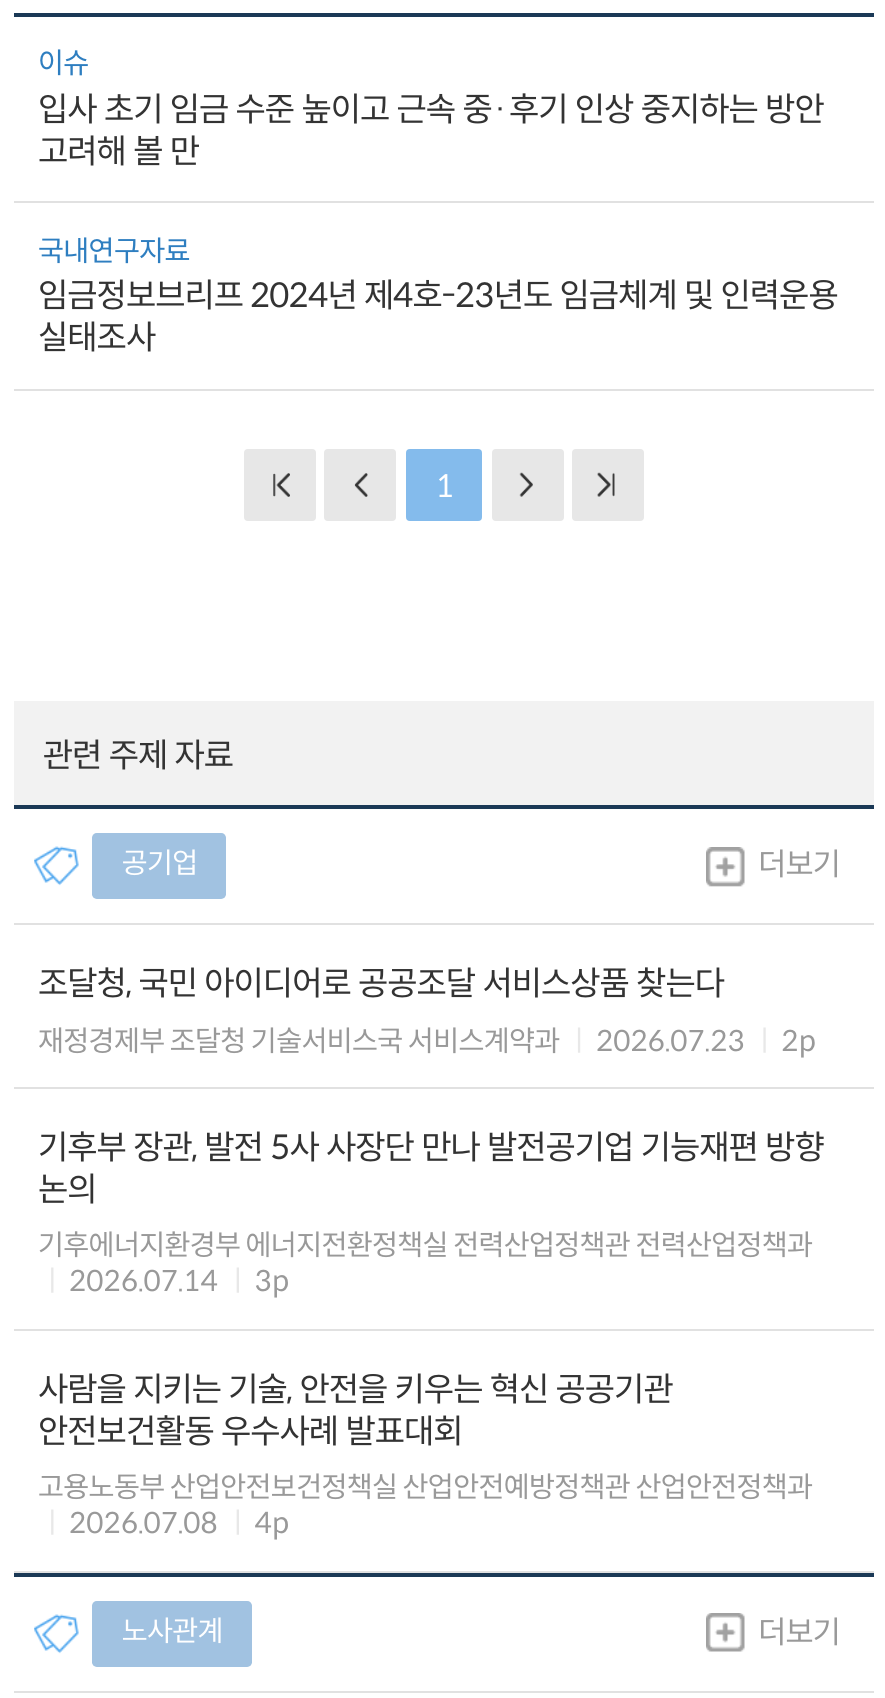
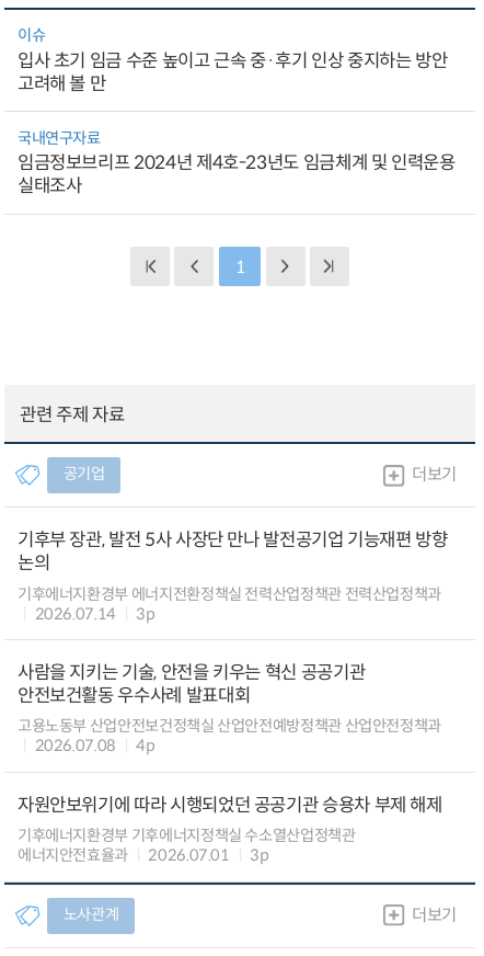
- 조달청, 국민 아이디어로 공공조달 서비스상품 찾는다
- 재정경제부 조달청 기술서비스국 서비스계약과
- 2026.07.23
- 2p

moved up: 기후부 장관, 발전 5사 사장단 만나 발전공기업 기능재편 방향 | 논의 | 기후에너지환경부 에너지전환정책실 전력산업정책관 전력산업정책과 | ... | 2026.07.08 | 4p

+ 자원안보위기에 따라 시행되었던 공공기관 승용차 부제 해제
+ 기후에너지환경부 기후에너지정책실 수소열산업정책관
+ 에너지안전효율과
+ 2026.07.01
+ 3p
